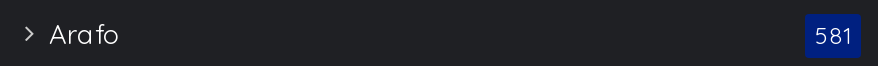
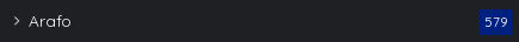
- 581
+ 579
